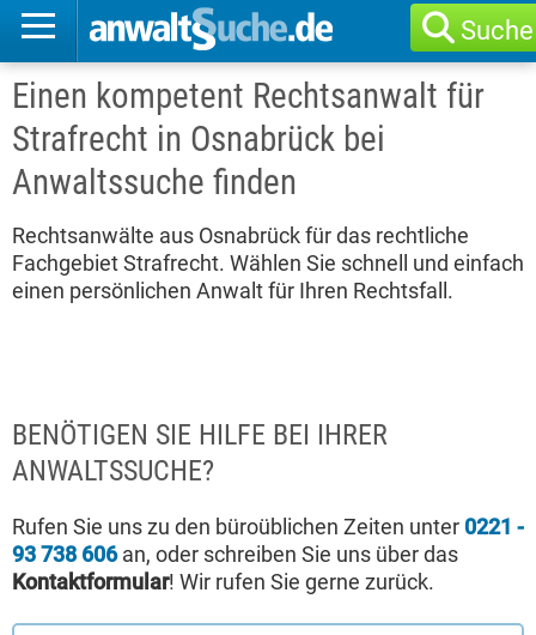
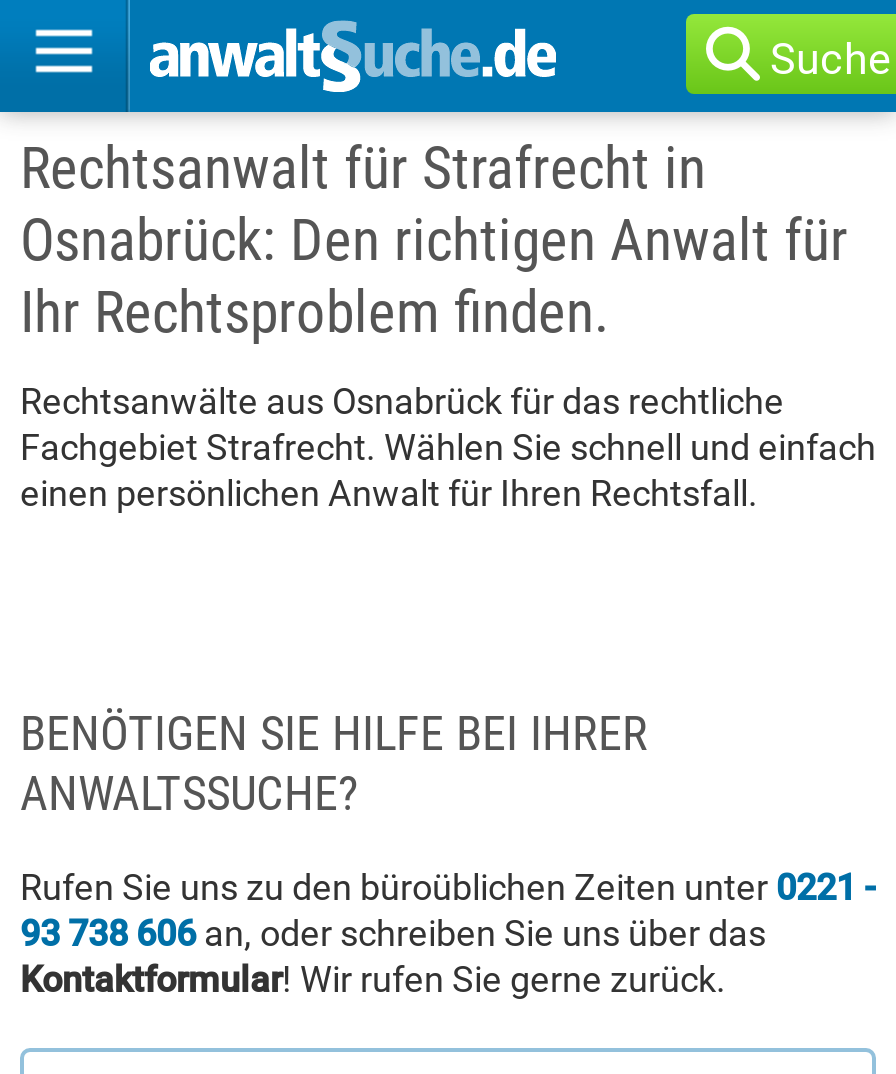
- Einen kompetent Rechtsanwalt für
- Strafrecht in Osnabrück bei
- Anwaltssuche finden
+ Rechtsanwalt für Strafrecht in
+ Osnabrück: Den richtigen Anwalt für
+ Ihr Rechtsproblem finden.
